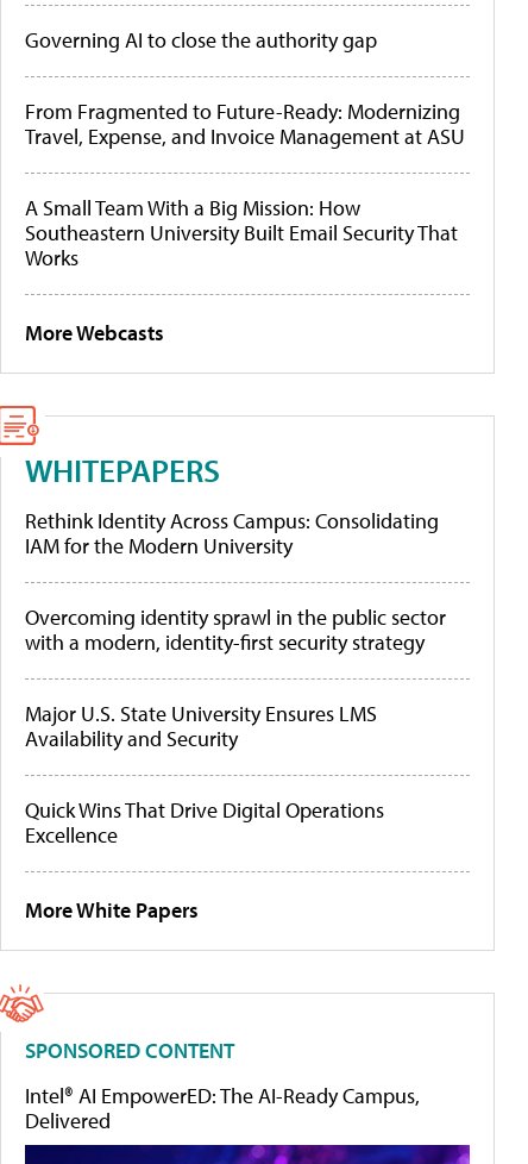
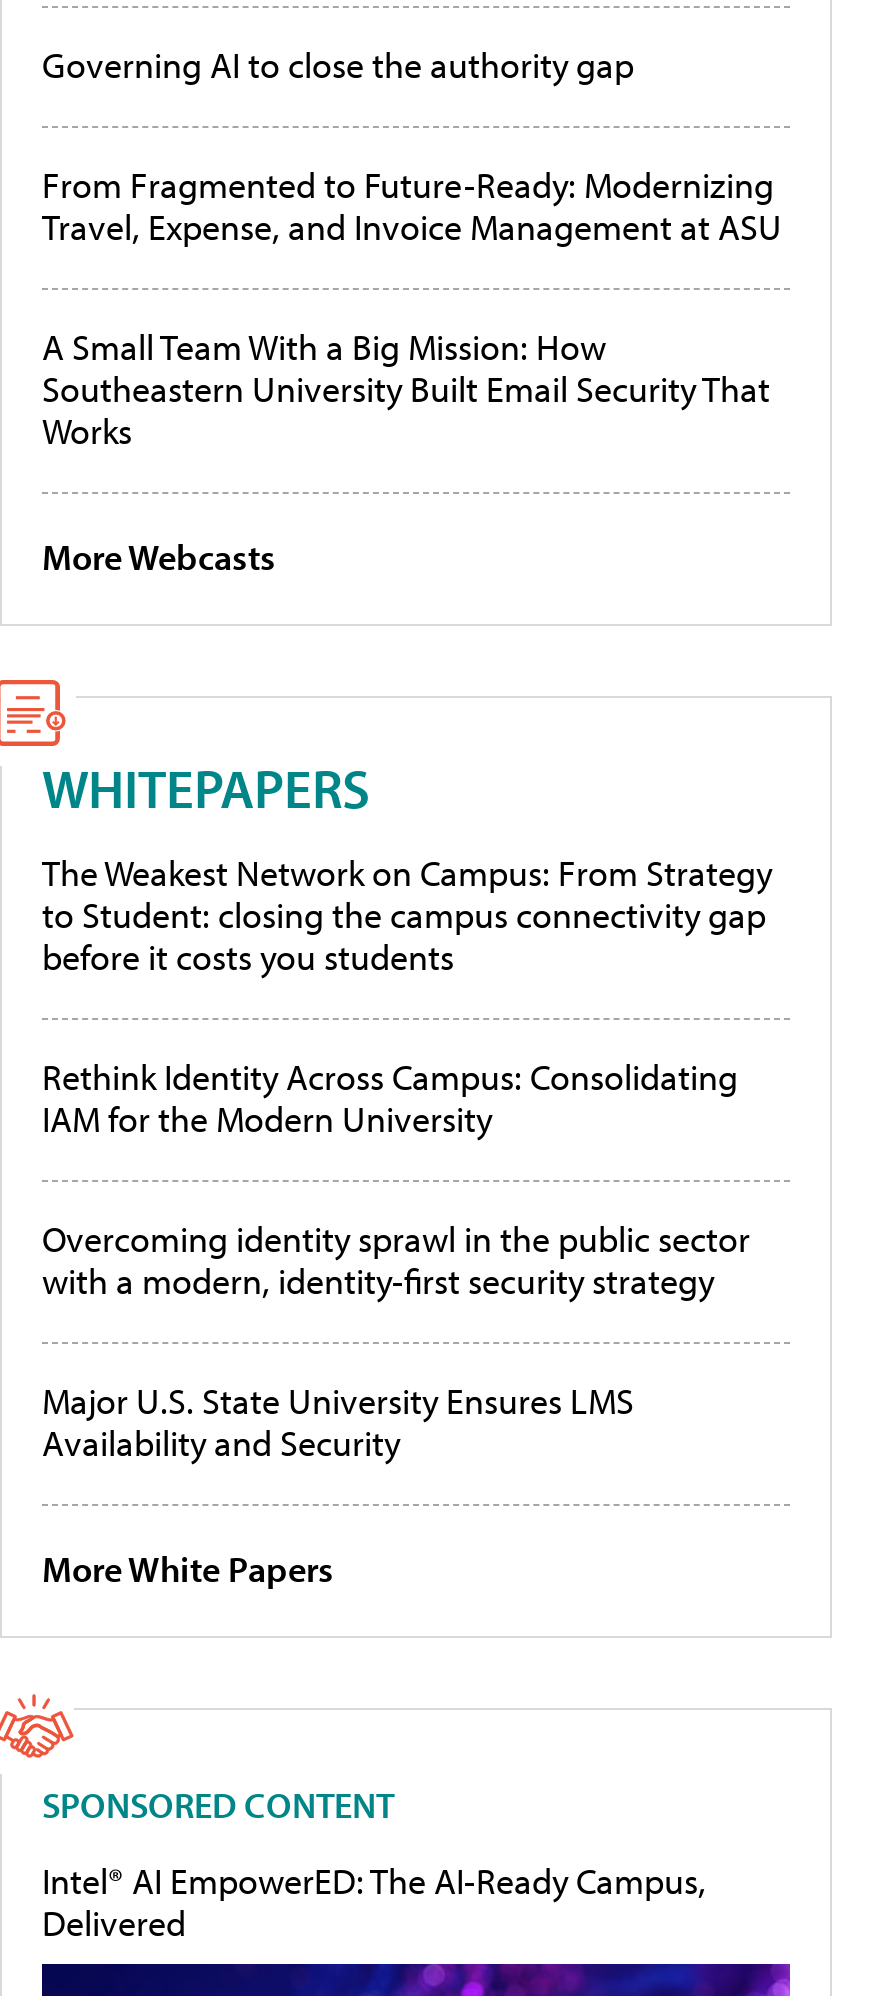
+ The Weakest Network on Campus: From Strategy
+ to Student: closing the campus connectivity gap
+ before it costs you students

moved down: Rethink Identity Across Campus: Consolidating | IAM for the Modern University | Overcoming identity sprawl in the public sector | with a modern, identity-first security strategy | Major U.S. State University Ensures LMS | Availability and Security

- Quick Wins That Drive Digital Operations
- Excellence
